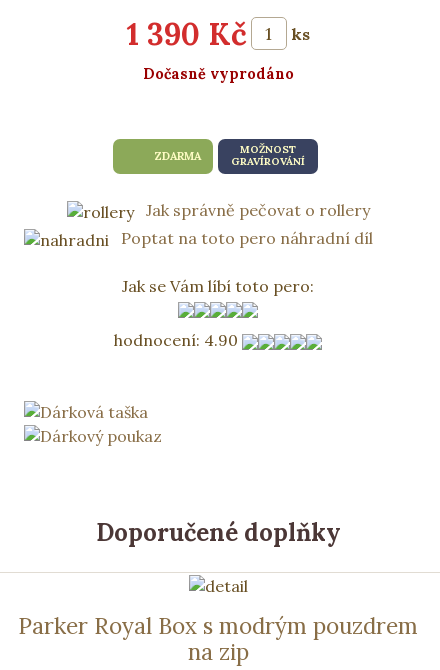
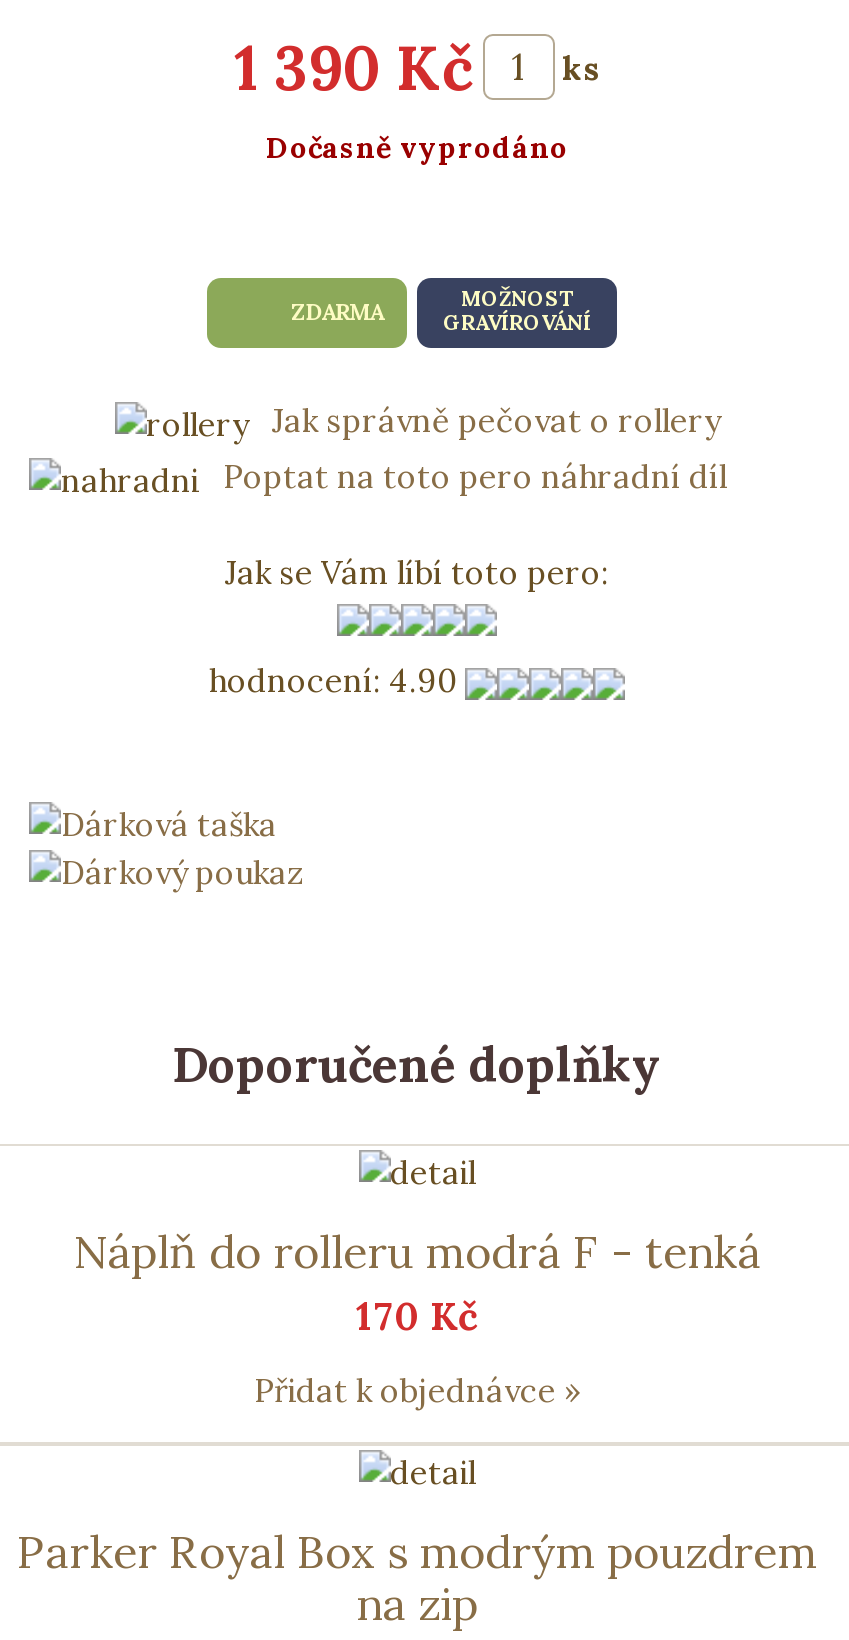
+ Náplň do rolleru modrá F - tenká
+ 170 Kč
+ Přidat k objednávce »
